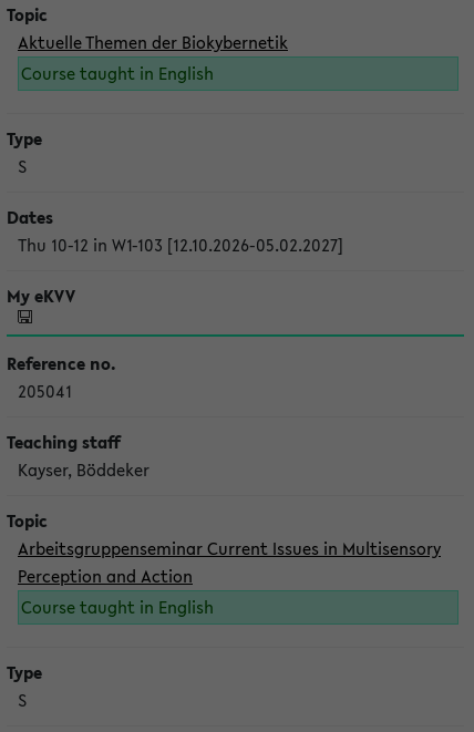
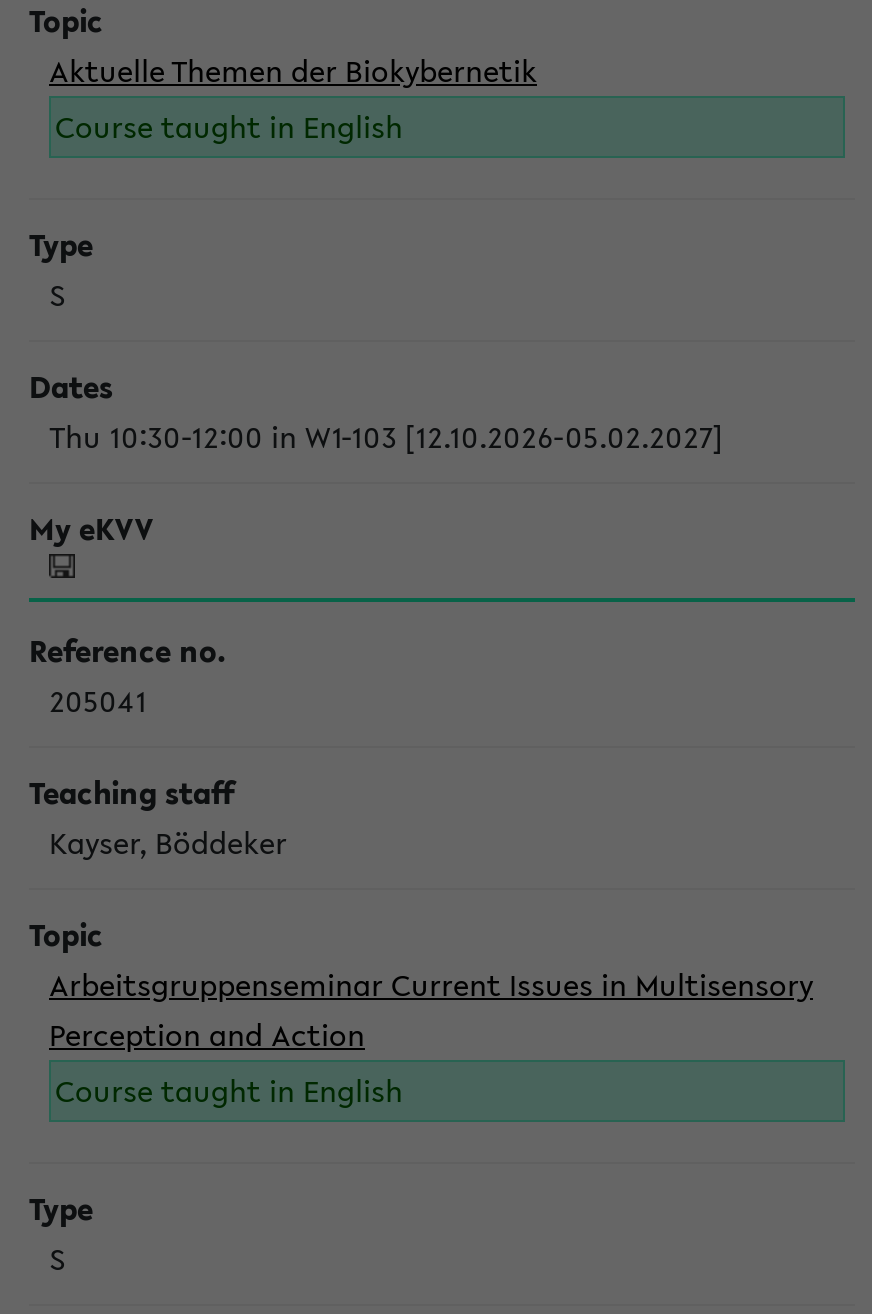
- Thu 10-12 in W1-103 [12.10.2026-05.02.2027]
+ Thu 10:30-12:00 in W1-103 [12.10.2026-05.02.2027]
